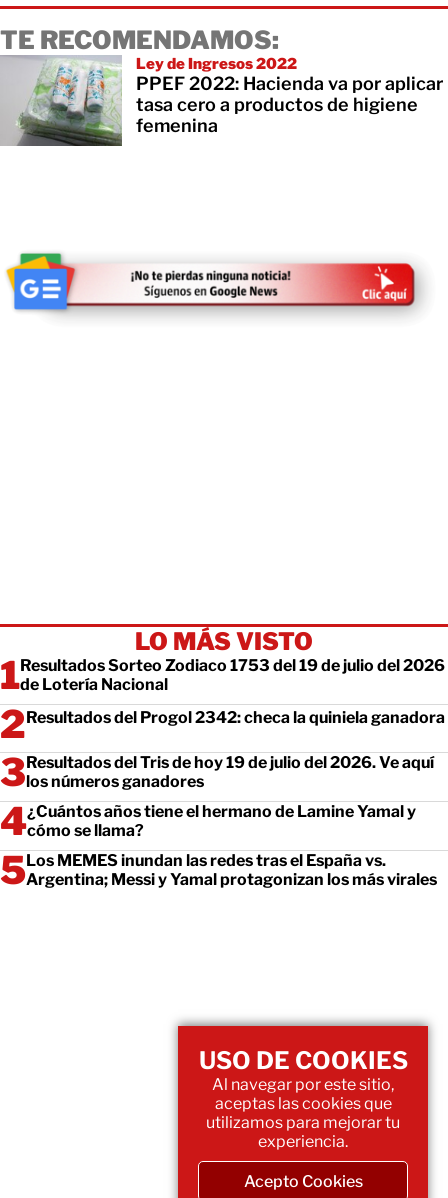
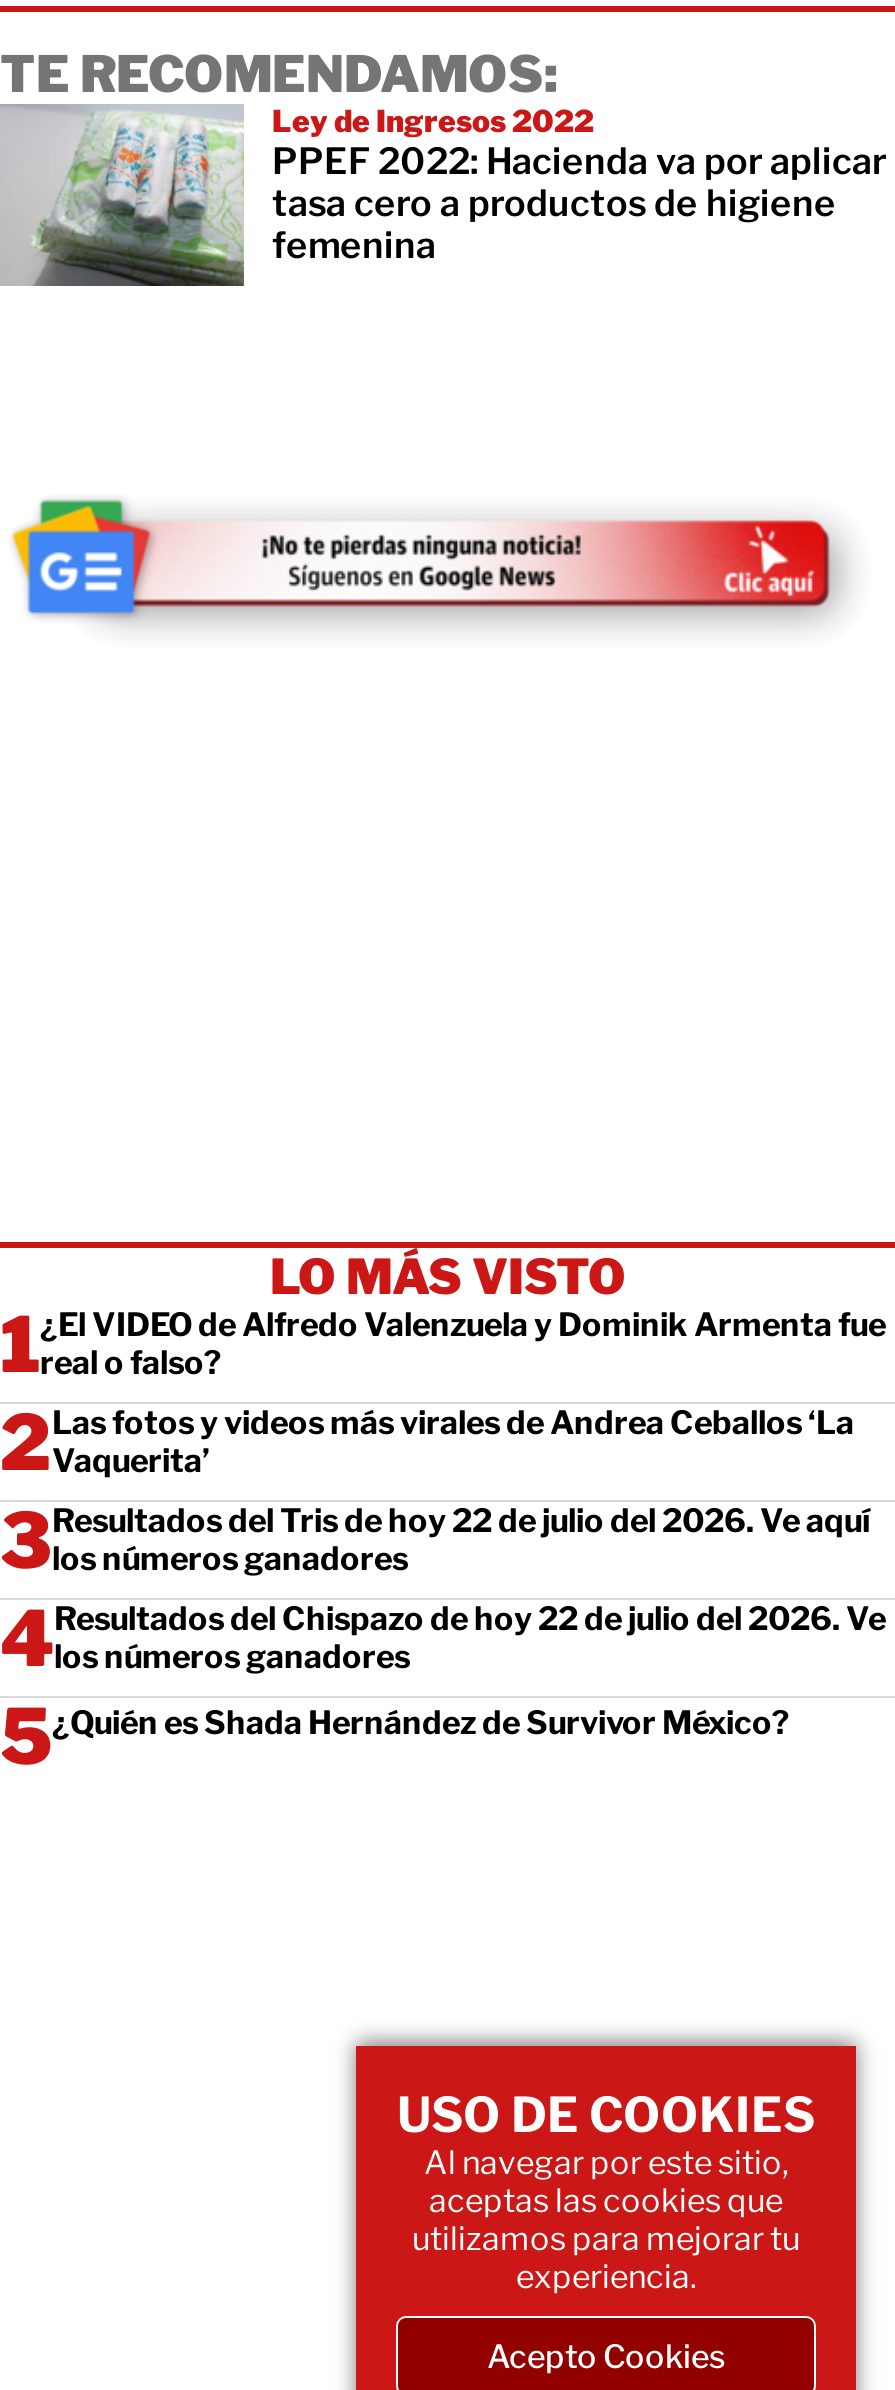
- Resultados Sorteo Zodiaco 1753 del 19 de julio del 2026
- de Lotería Nacional
+ ¿El VIDEO de Alfredo Valenzuela y Dominik Armenta fue
+ real o falso?

- Resultados del Progol 2342: checa la quiniela ganadora
+ Las fotos y videos más virales de Andrea Ceballos ‘La
+ Vaquerita’

- Resultados del Tris de hoy 19 de julio del 2026. Ve aquí
+ Resultados del Tris de hoy 22 de julio del 2026. Ve aquí

- ¿Cuántos años tiene el hermano de Lamine Yamal y
- cómo se llama?
+ Resultados del Chispazo de hoy 22 de julio del 2026. Ve
+ los números ganadores

- Los MEMES inundan las redes tras el España vs.
- Argentina; Messi y Yamal protagonizan los más virales
+ ¿Quién es Shada Hernández de Survivor México?
